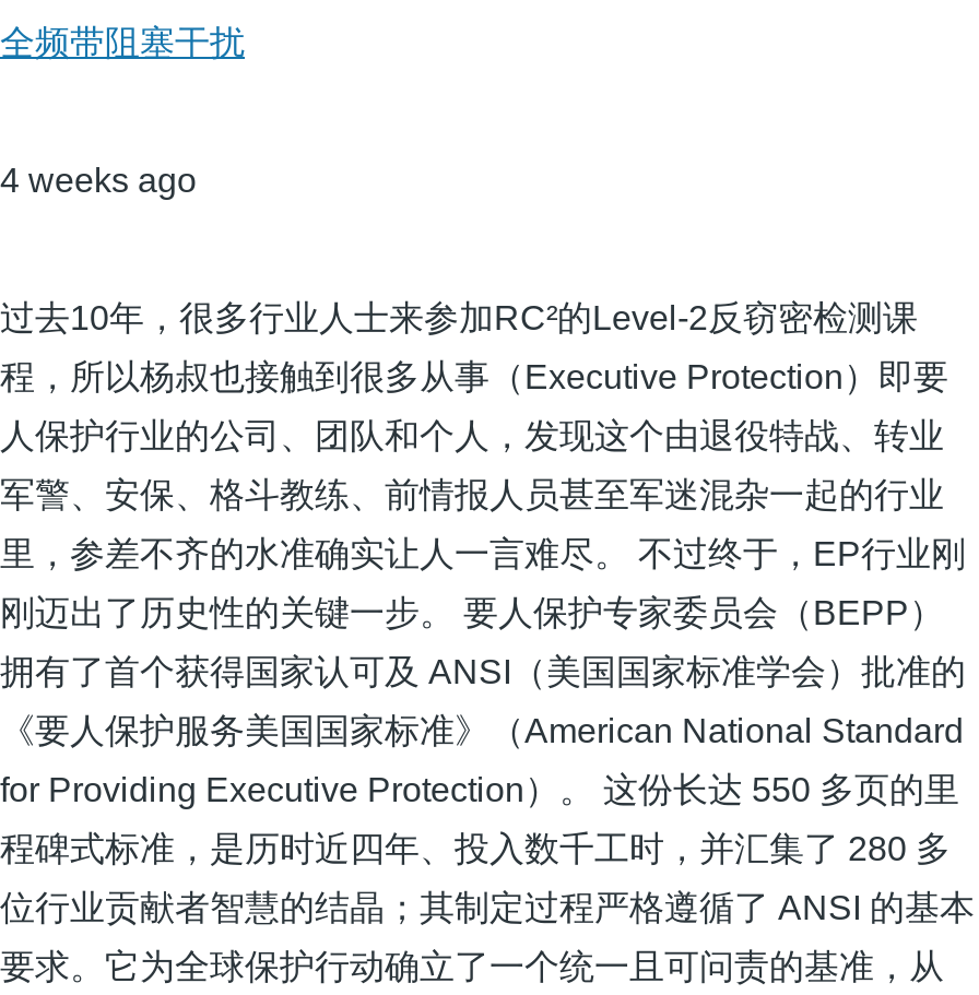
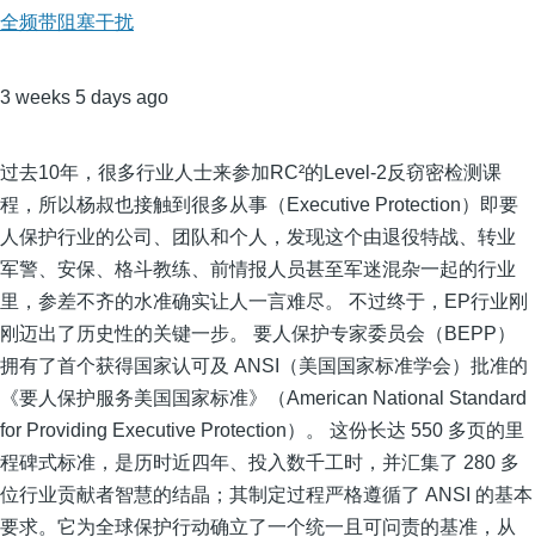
- 4 weeks ago
+ 3 weeks 5 days ago
